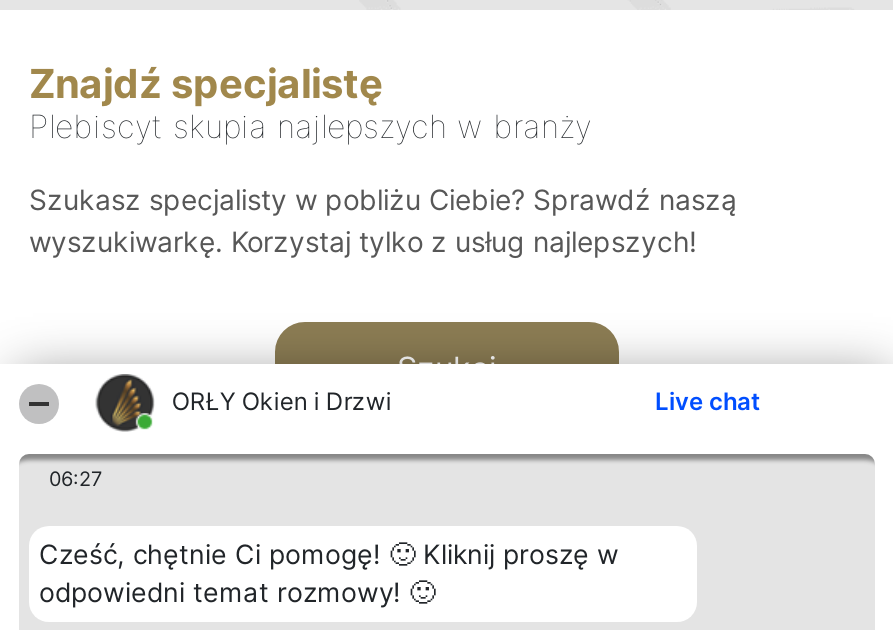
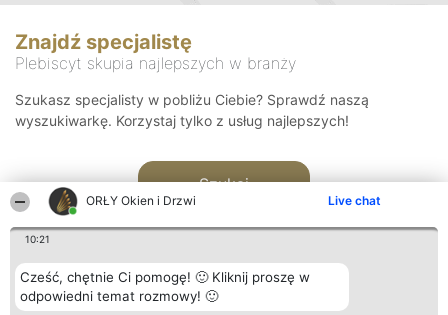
- 06:27
+ 10:21
